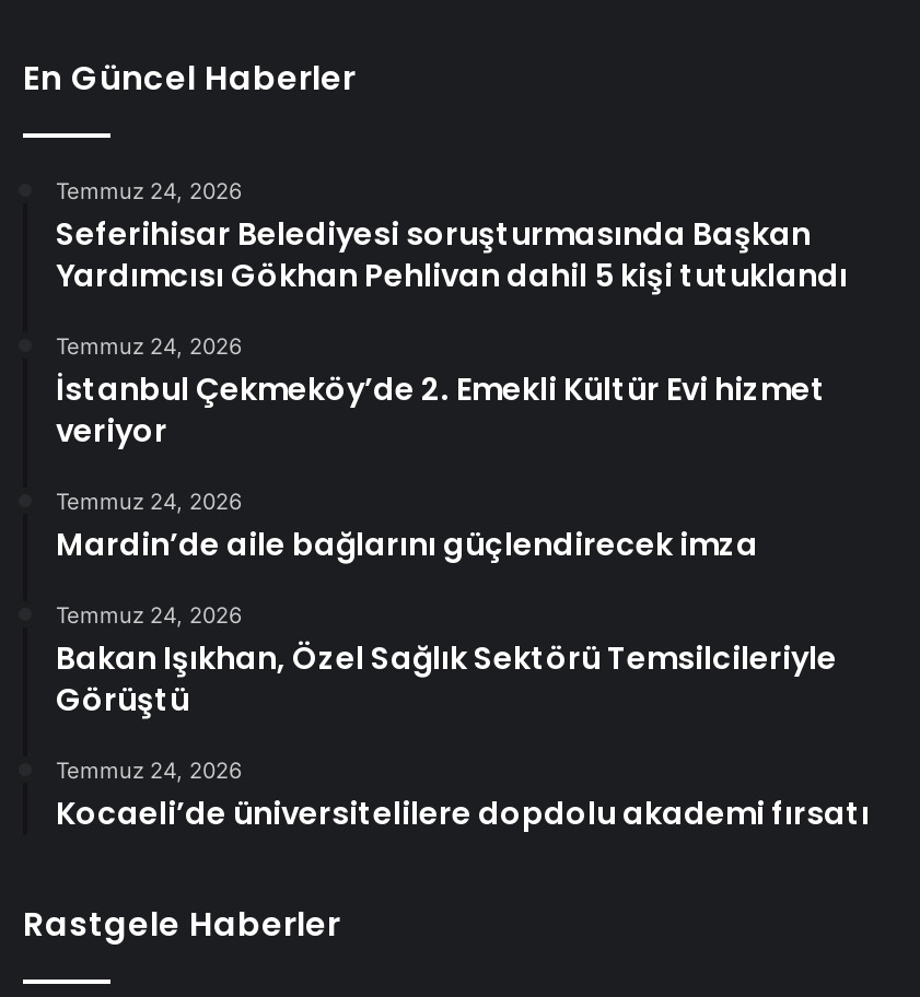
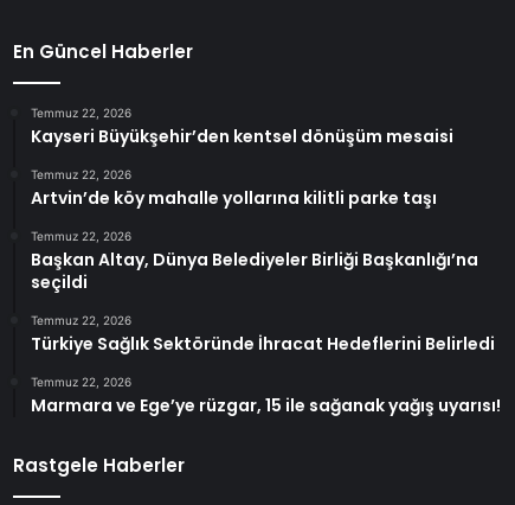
- Temmuz 24, 2026
- Seferihisar Belediyesi soruşturmasında Başkan
- Yardımcısı Gökhan Pehlivan dahil 5 kişi tutuklandı
+ Temmuz 22, 2026
+ Kayseri Büyükşehir’den kentsel dönüşüm mesaisi

- Temmuz 24, 2026
- İstanbul Çekmeköy’de 2. Emekli Kültür Evi hizmet
- veriyor
+ Temmuz 22, 2026
+ Artvin’de köy mahalle yollarına kilitli parke taşı

- Temmuz 24, 2026
- Mardin’de aile bağlarını güçlendirecek imza
+ Temmuz 22, 2026
+ Başkan Altay, Dünya Belediyeler Birliği Başkanlığı’na
+ seçildi

- Temmuz 24, 2026
- Bakan Işıkhan, Özel Sağlık Sektörü Temsilcileriyle
- Görüştü
+ Temmuz 22, 2026
+ Türkiye Sağlık Sektöründe İhracat Hedeflerini Belirledi

- Temmuz 24, 2026
- Kocaeli’de üniversitelilere dopdolu akademi fırsatı
+ Temmuz 22, 2026
+ Marmara ve Ege’ye rüzgar, 15 ile sağanak yağış uyarısı!
